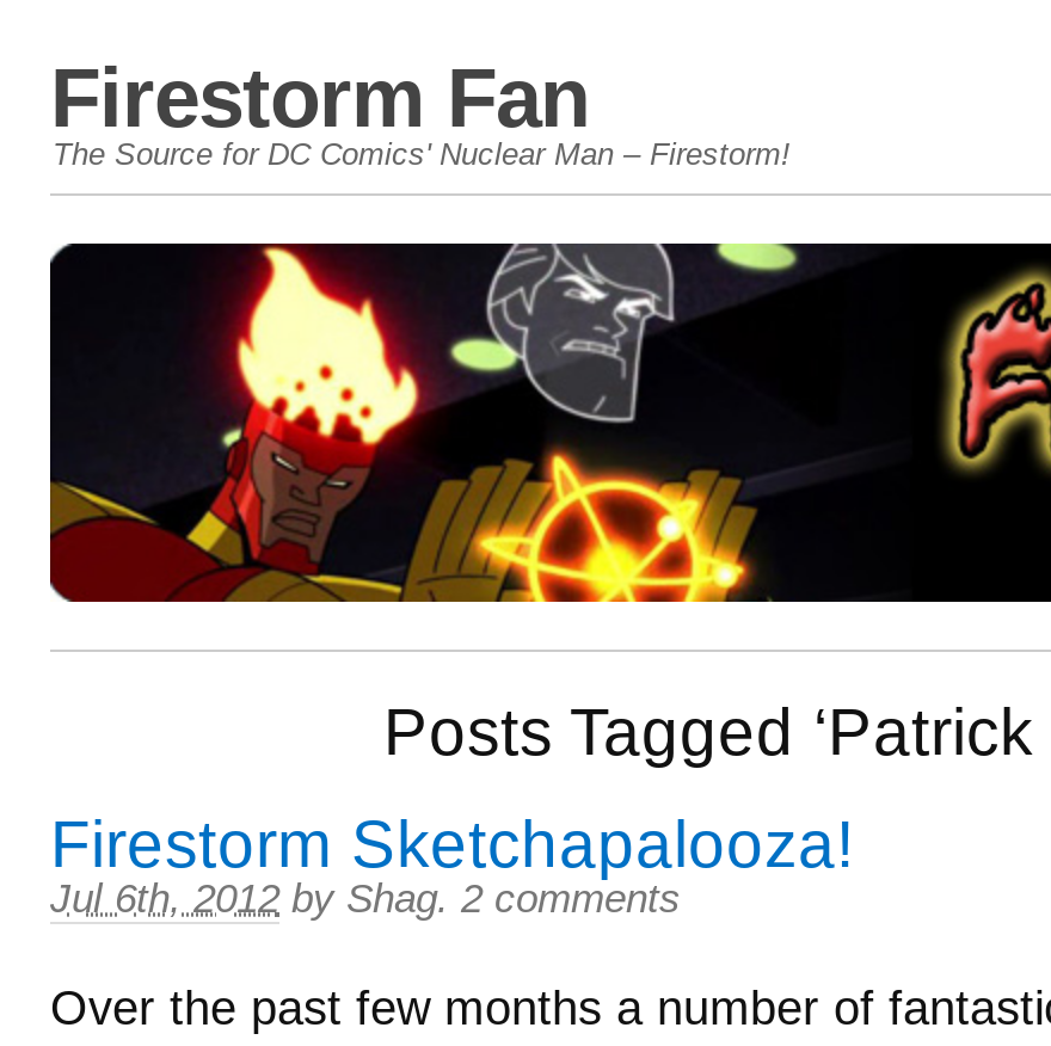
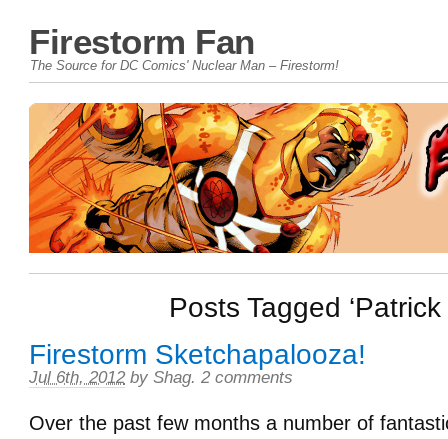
- [image]
+ [image]
